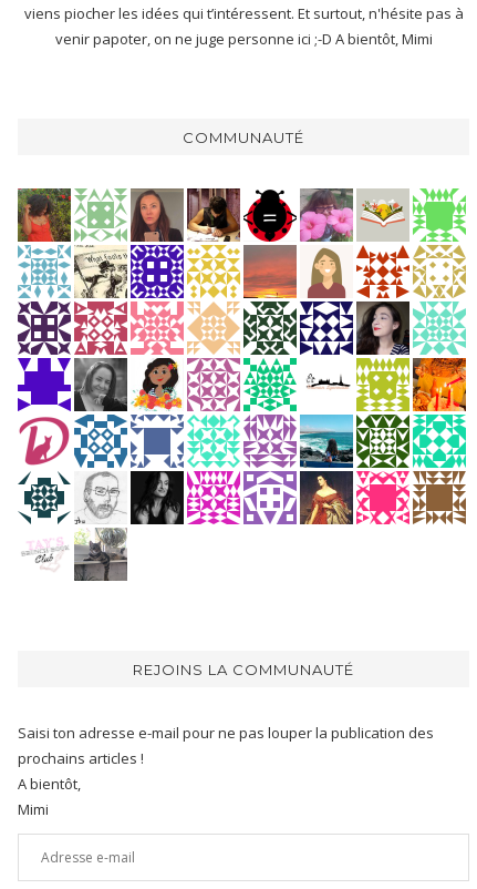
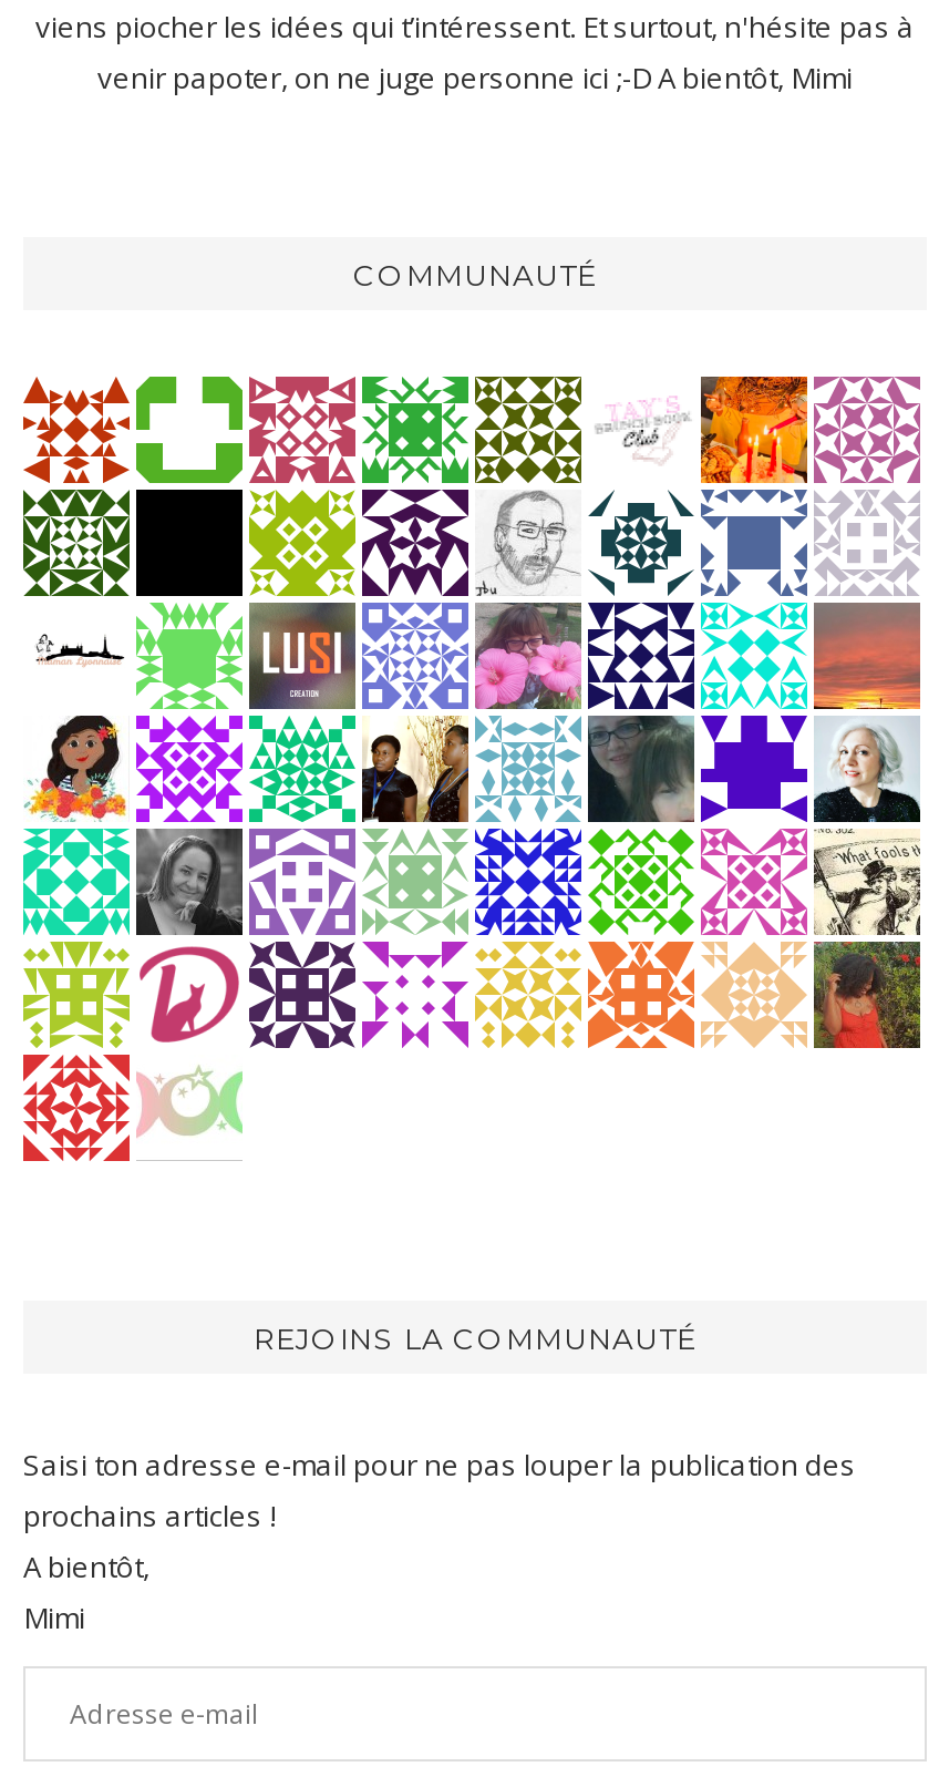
- [image]
+ [image]
